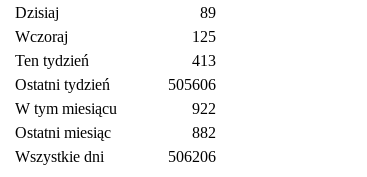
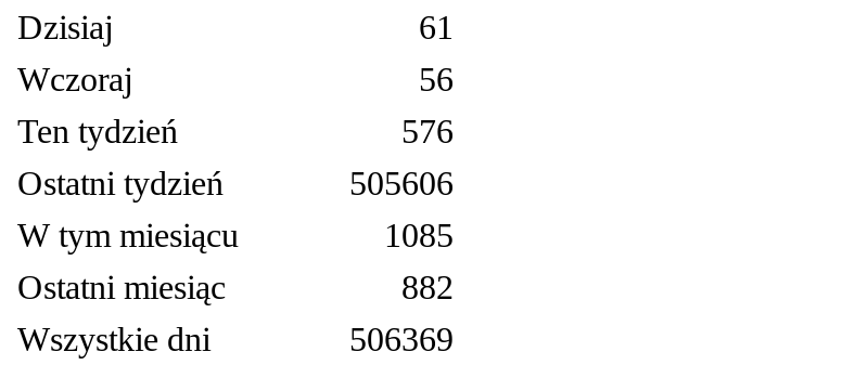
- 89
+ 61

- 125
+ 56

- 413
+ 576

- 922
+ 1085

- 506206
+ 506369
